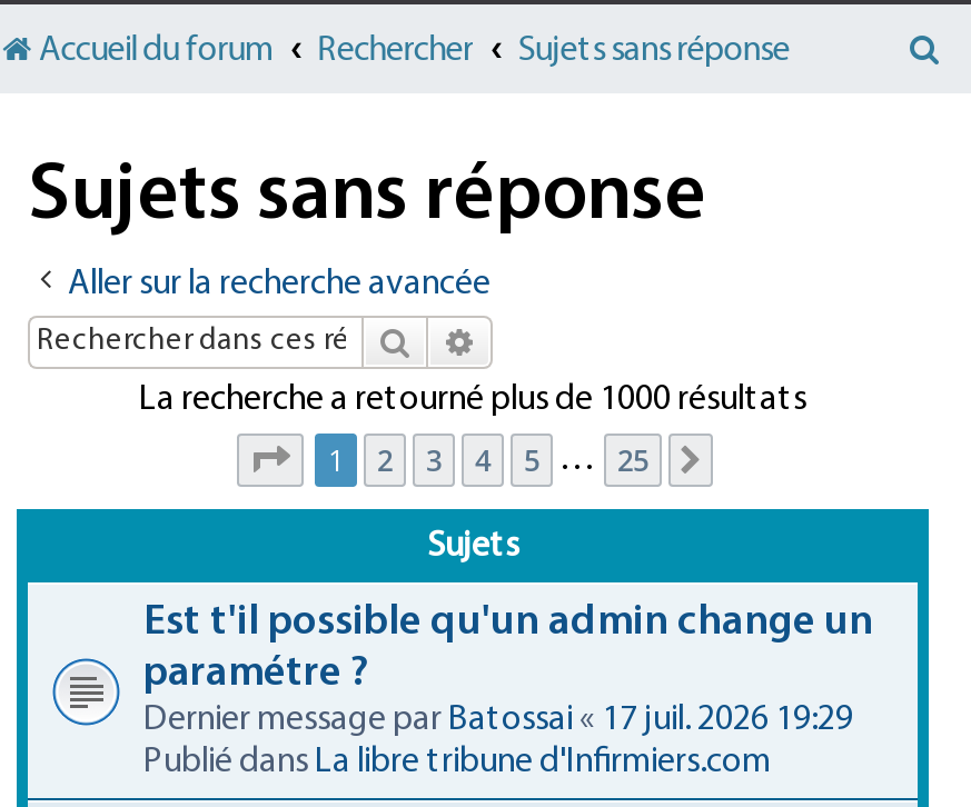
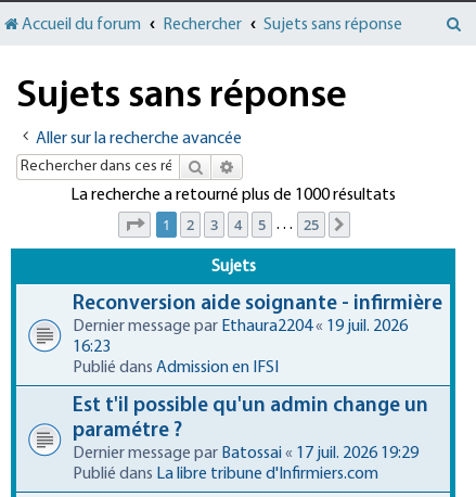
+ Reconversion aide soignante - infirmière
+ Dernier message par Ethaura2204 «19 juil. 2026
+ 16:23
+ Publié dans Admission en IFSI
